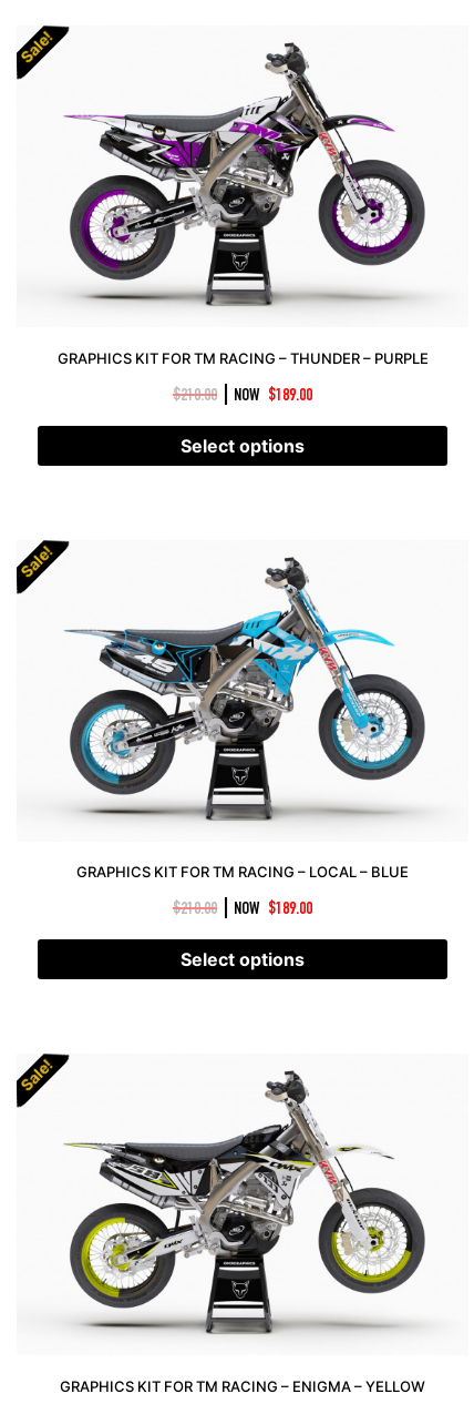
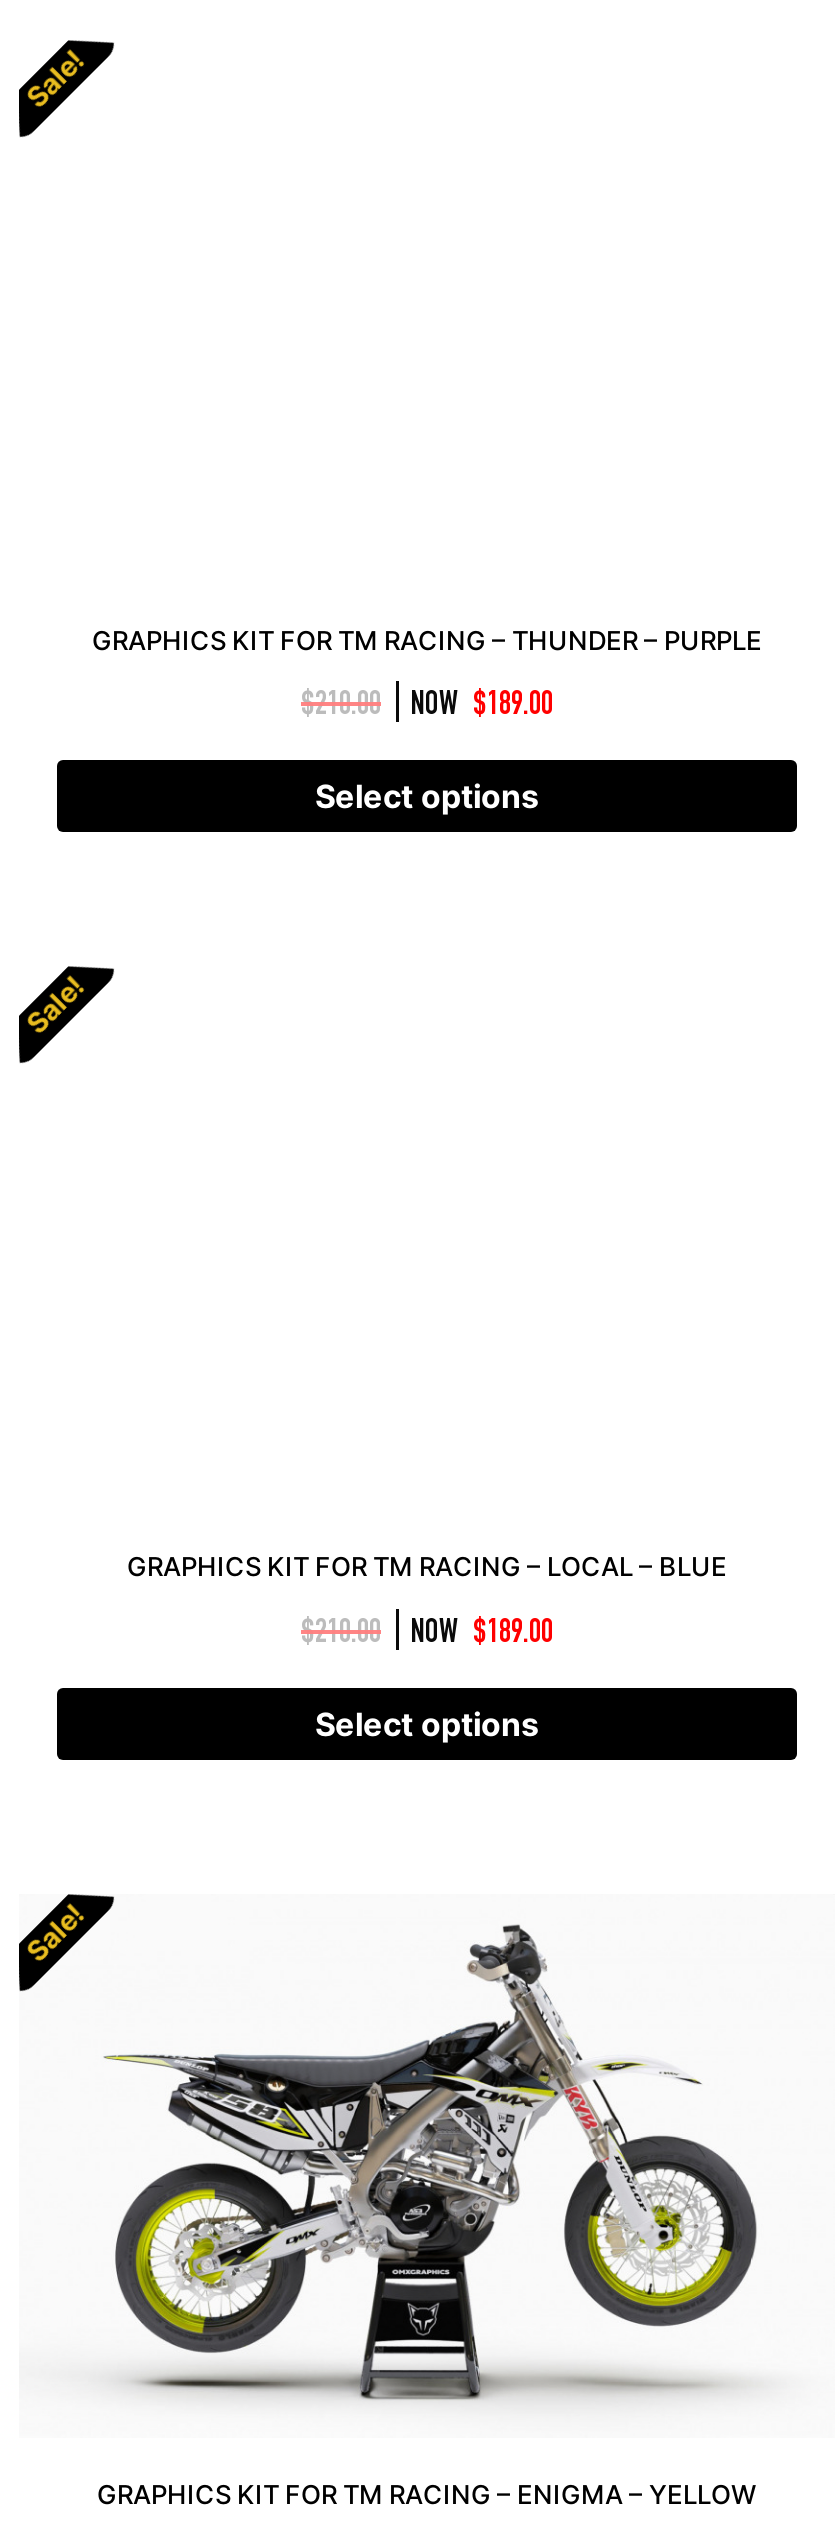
- [image]

- [image]
